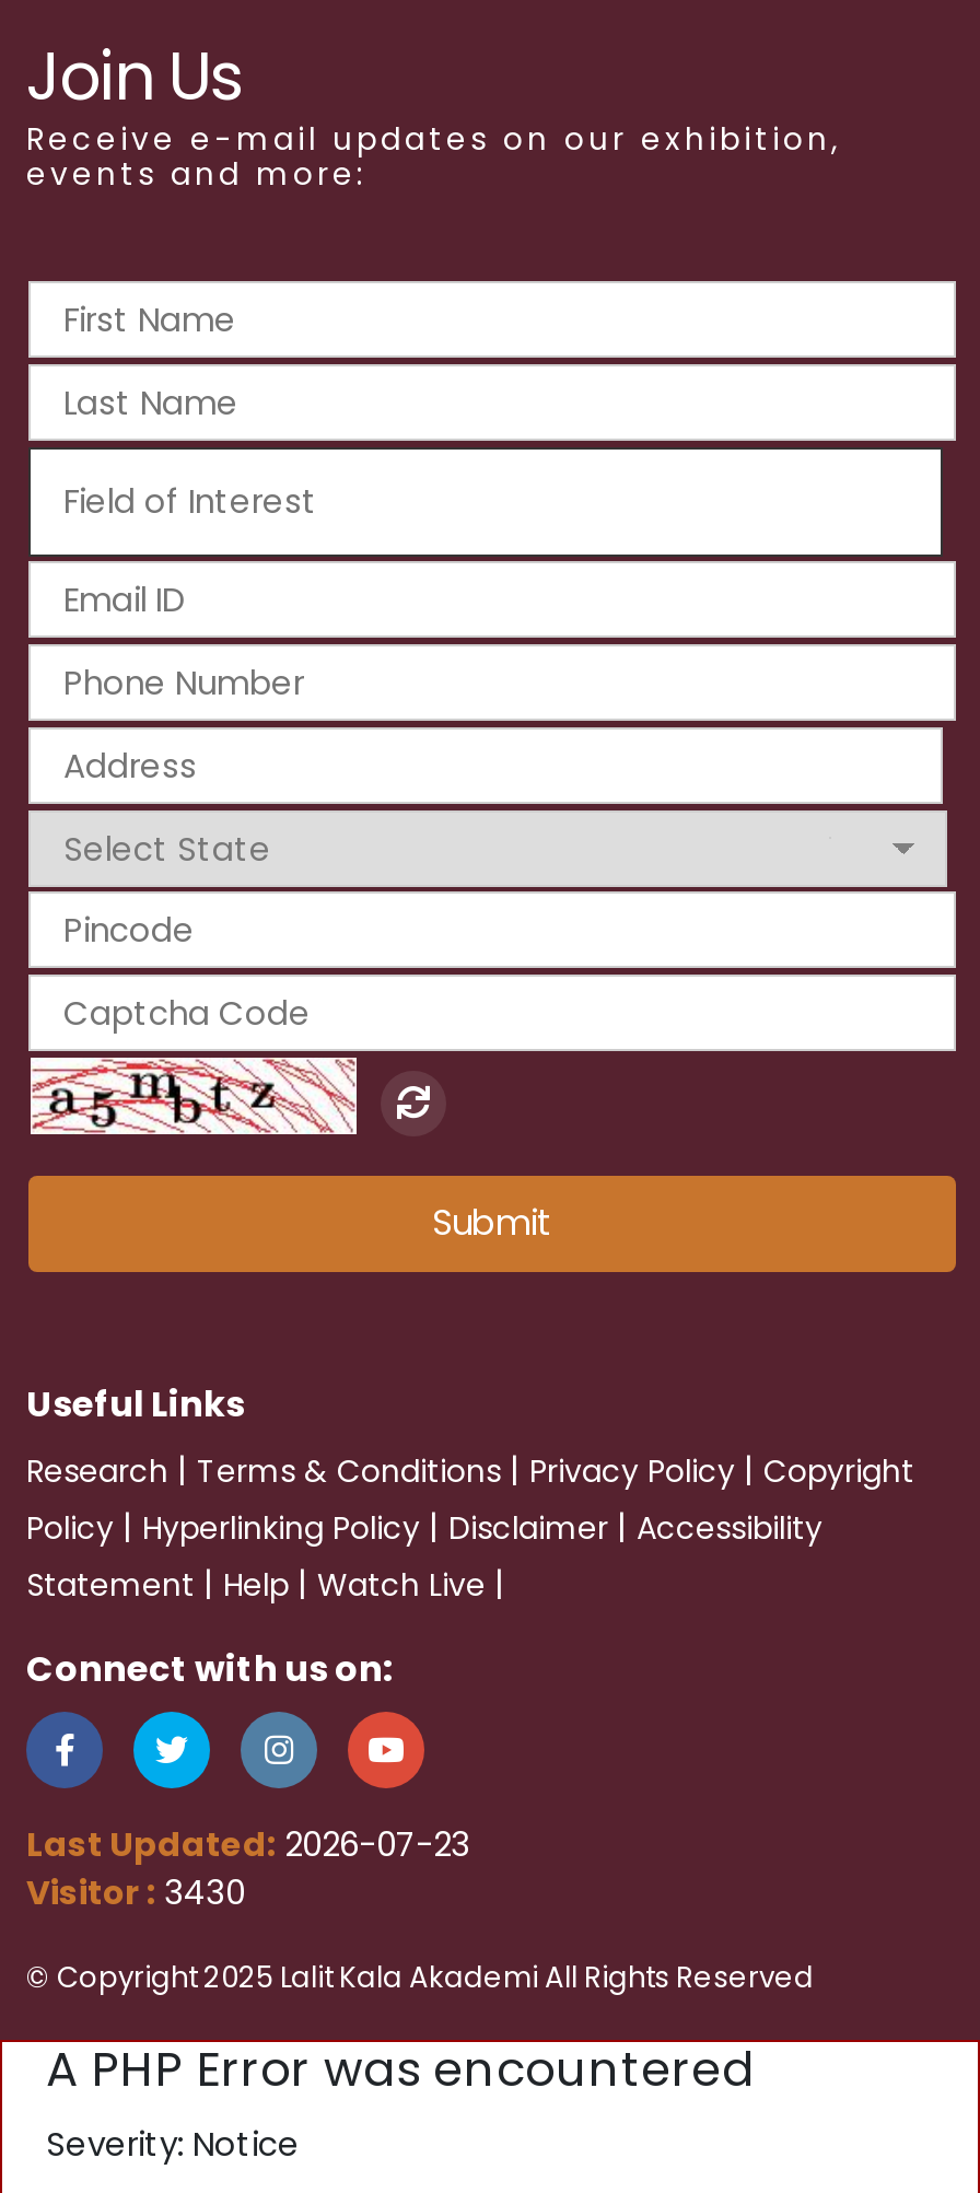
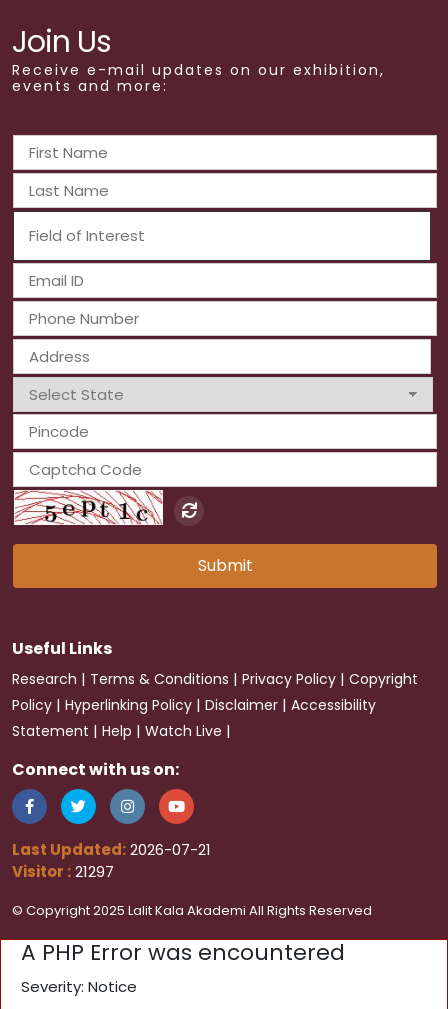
- [image]
+ [image]

- Last Updated: 2026-07-23
+ Last Updated: 2026-07-21

- Visitor : 3430
+ Visitor : 21297
